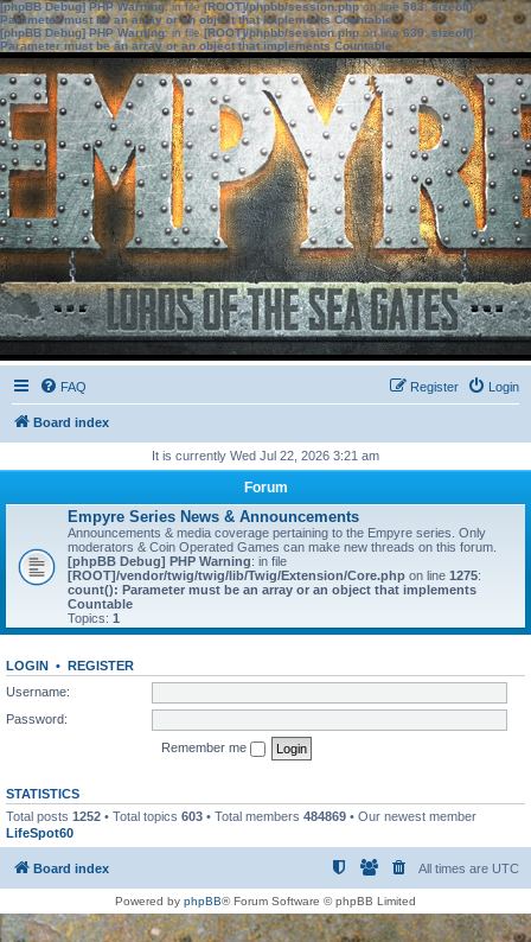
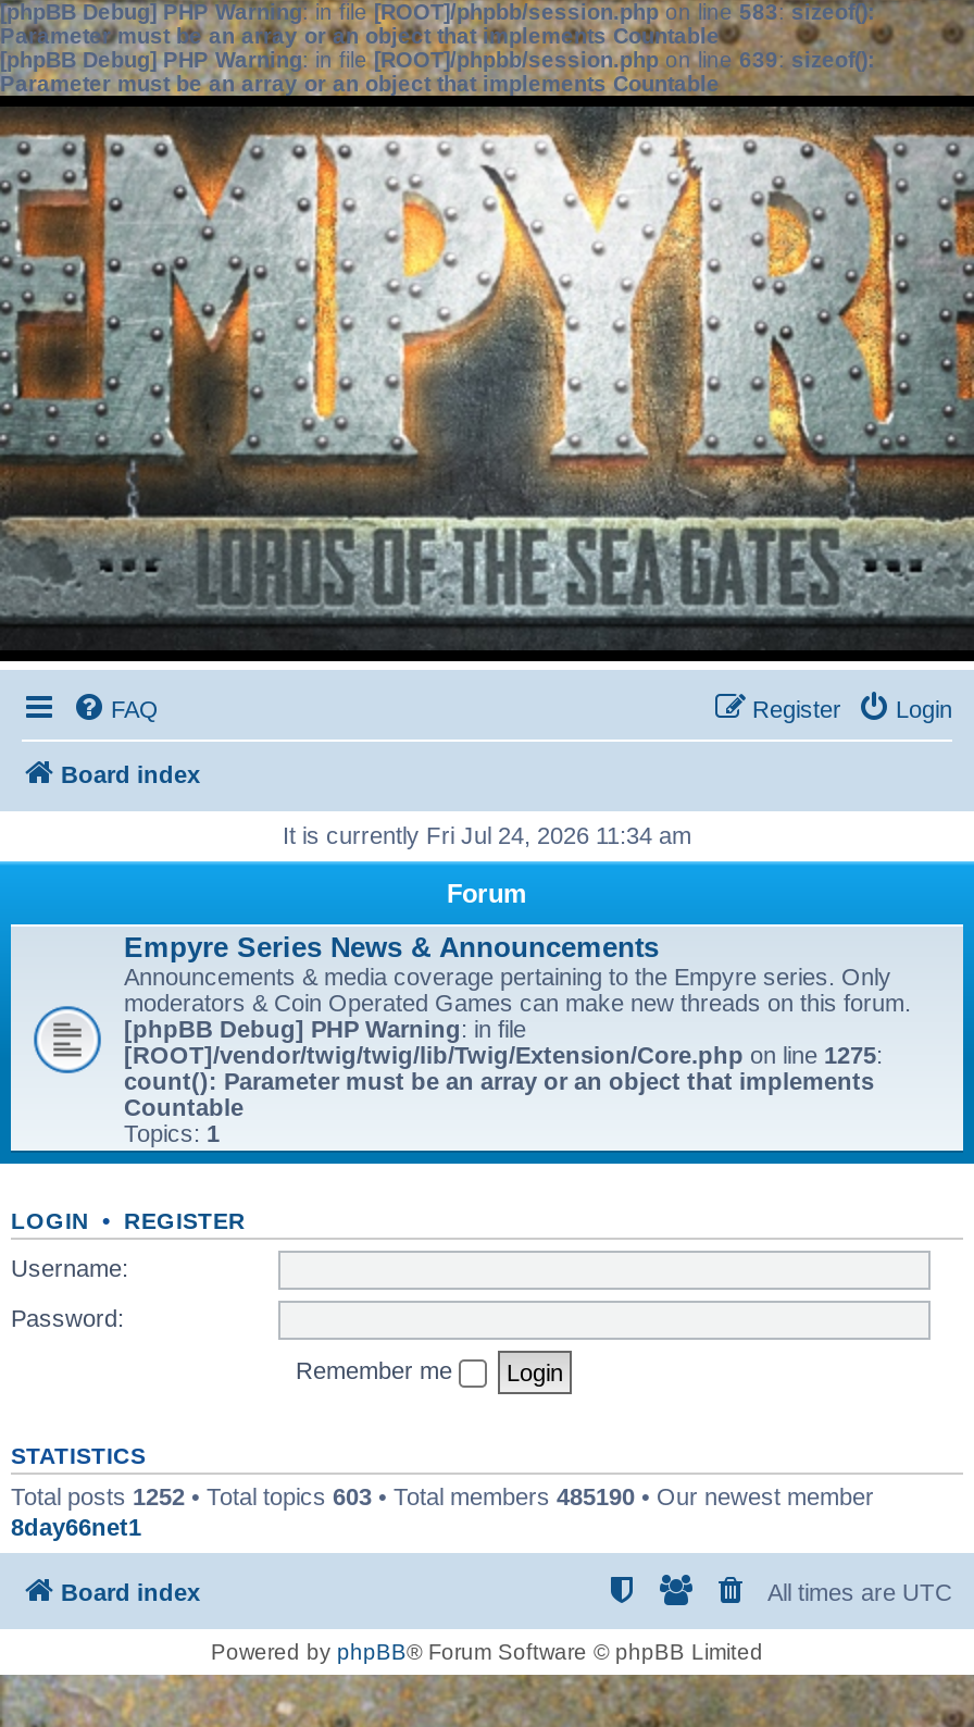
- It is currently Wed Jul 22, 2026 3:21 am
+ It is currently Fri Jul 24, 2026 11:34 am

- Total posts 1252 • Total topics 603 • Total members 484869 • Our newest member
- LifeSpot60
+ Total posts 1252 • Total topics 603 • Total members 485190 • Our newest member
+ 8day66net1
